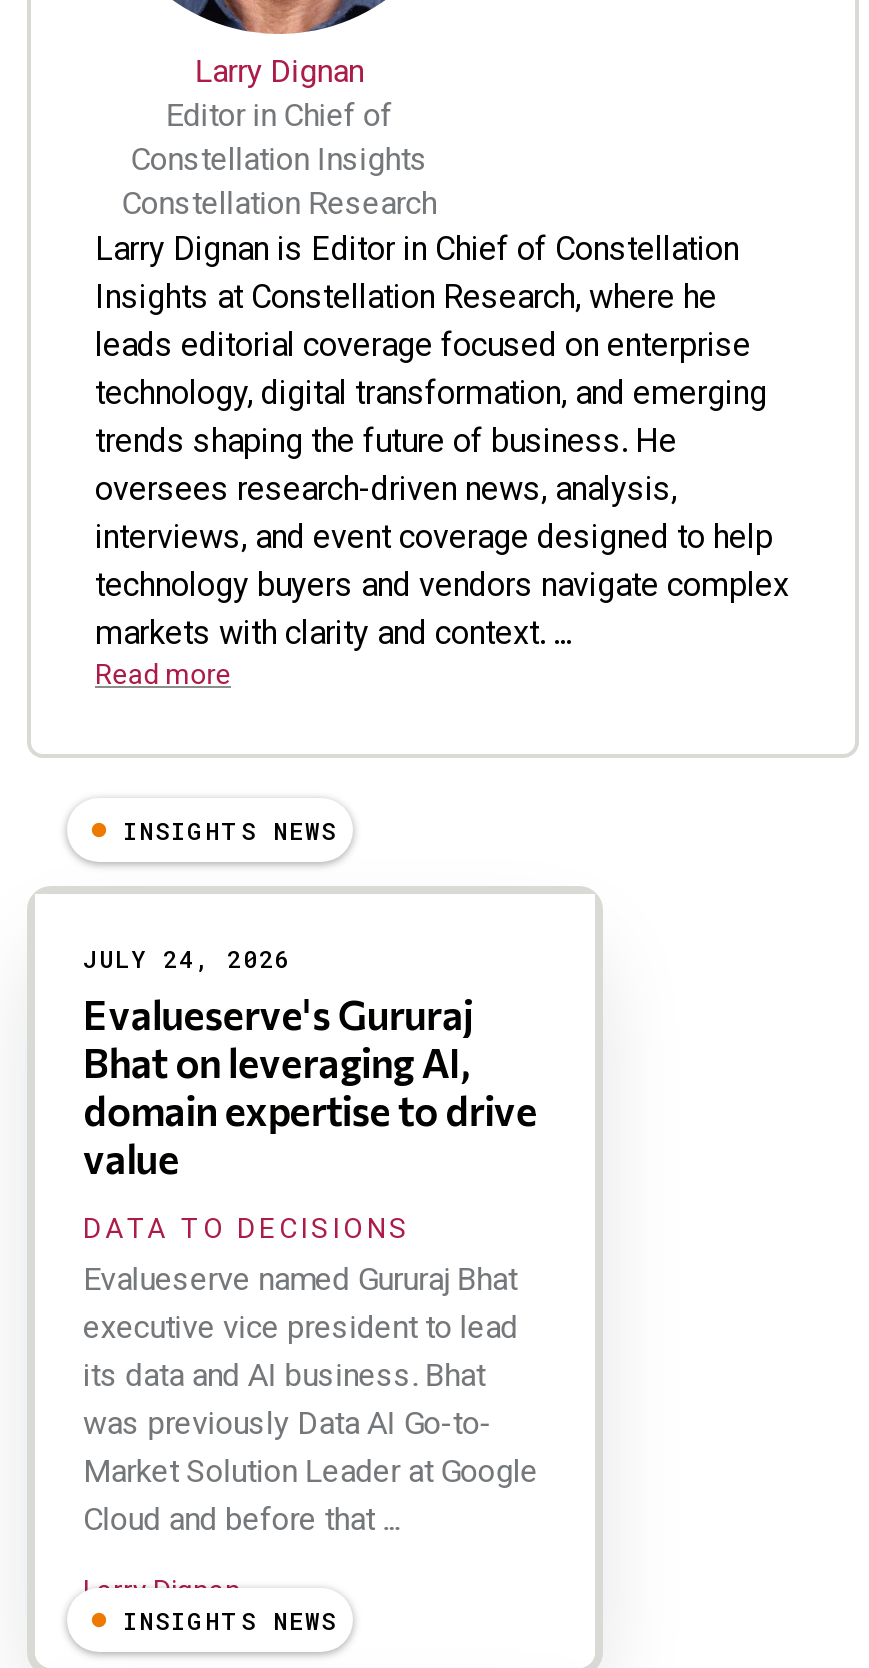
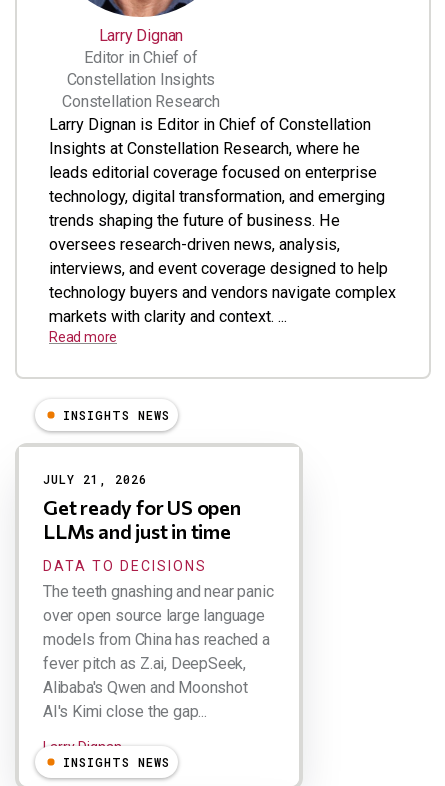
- JULY 24, 2026
- Evalueserve's Gururaj
- Bhat on leveraging AI,
- domain expertise to drive
- value
+ JULY 21, 2026
+ Get ready for US open
+ LLMs and just in time

- Evalueserve named Gururaj Bhat
- executive vice president to lead
- its data and AI business. Bhat
- was previously Data AI Go-to-
- Market Solution Leader at Google
- Cloud and before that ...
+ The teeth gnashing and near panic
+ over open source large language
+ models from China has reached a
+ fever pitch as Z.ai, DeepSeek,
+ Alibaba's Qwen and Moonshot
+ AI's Kimi close the gap...
